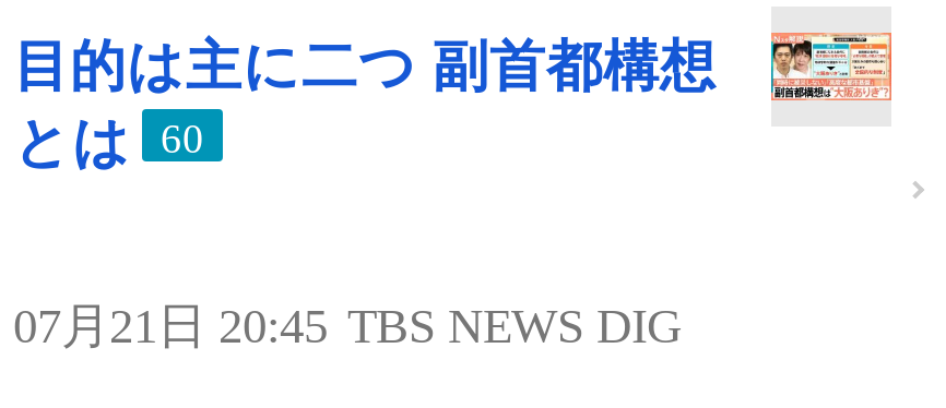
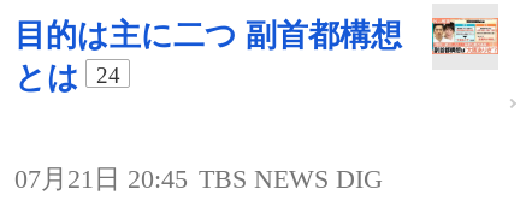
- とは 60
+ とは 24
